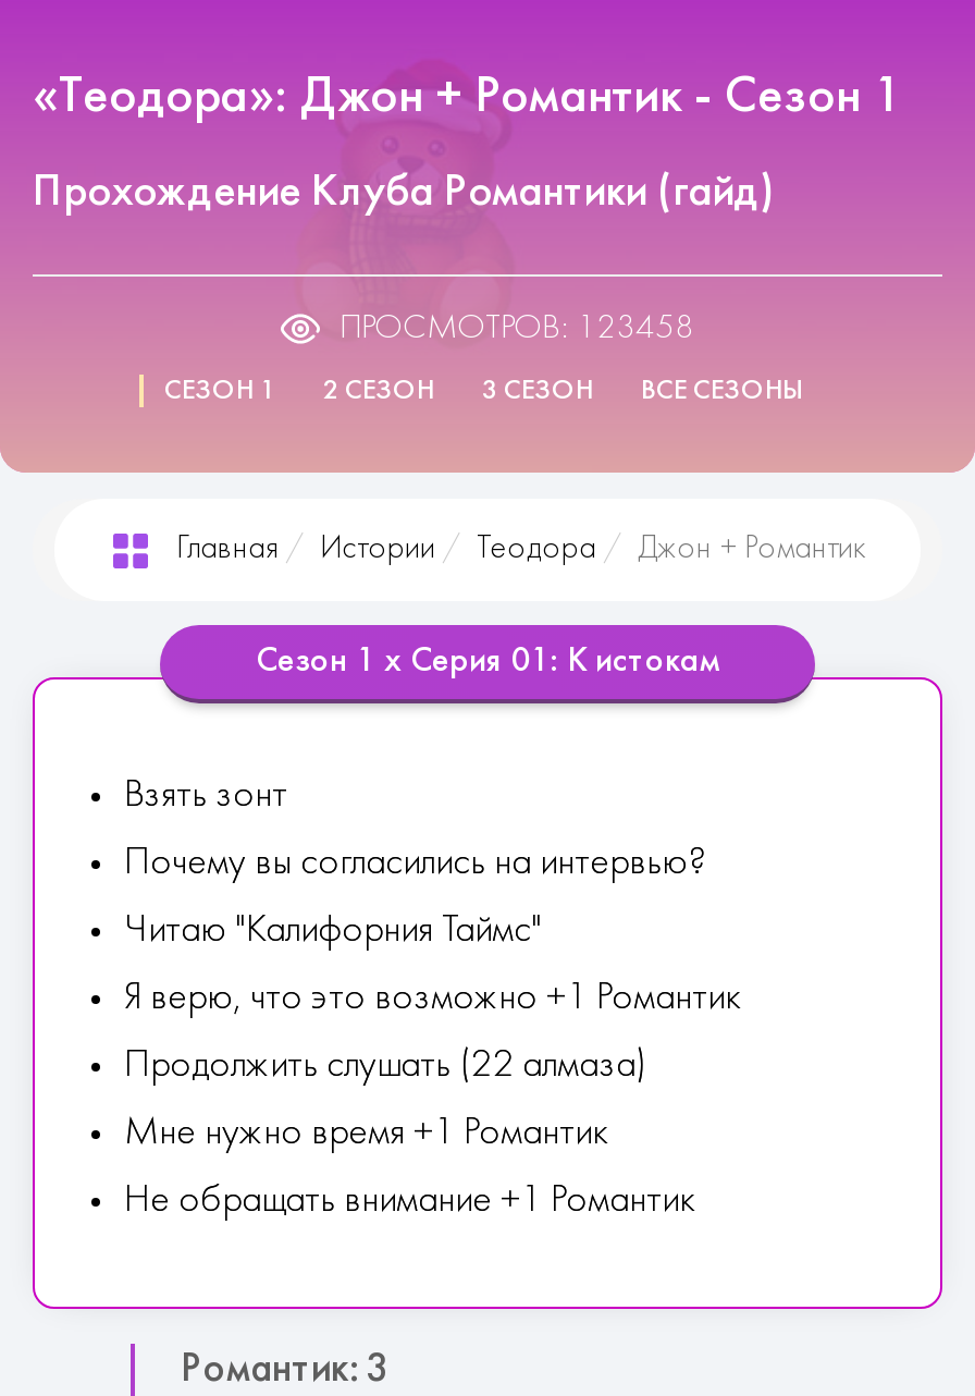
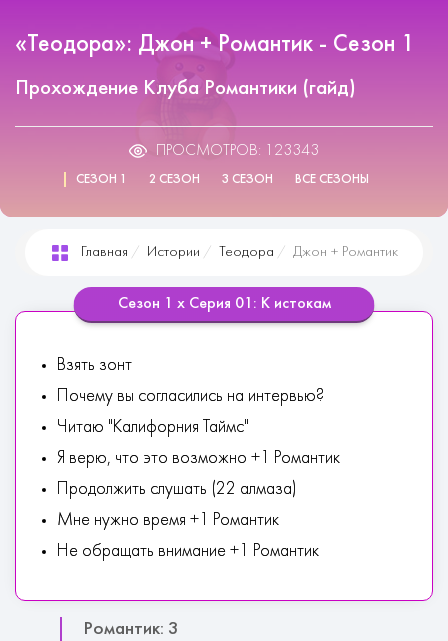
- ПРОСМОТРОВ: 123458
+ ПРОСМОТРОВ: 123343
